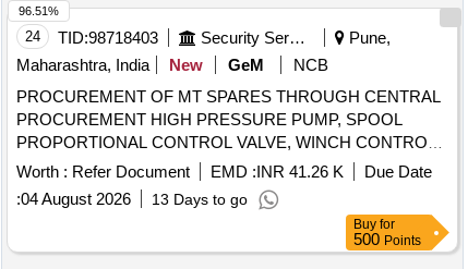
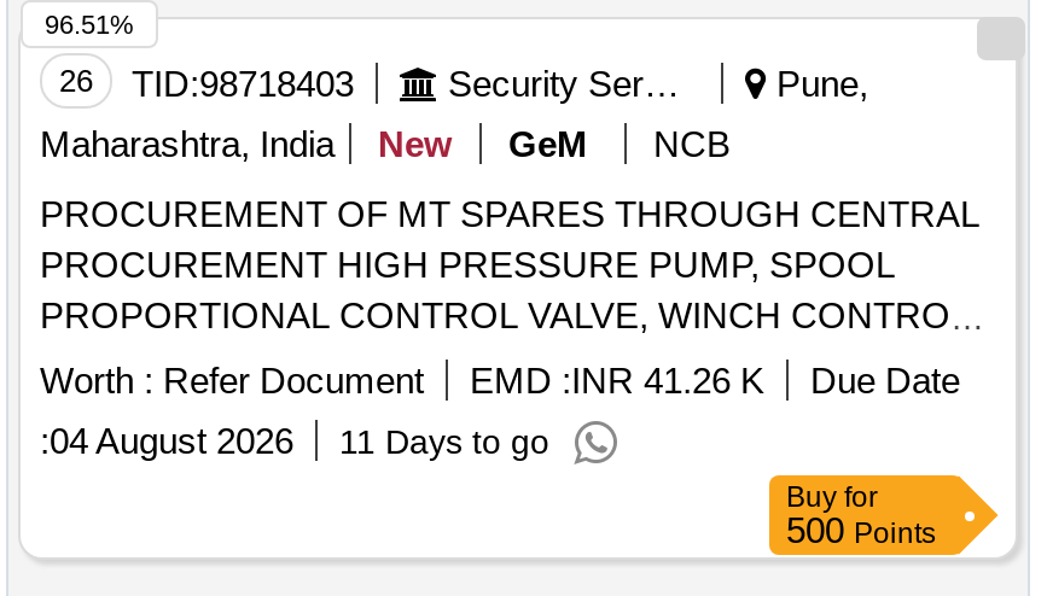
- 24 TID:98718403
+ 26 TID:98718403

- :04 August 2026 13 Days to go
+ :04 August 2026 11 Days to go
